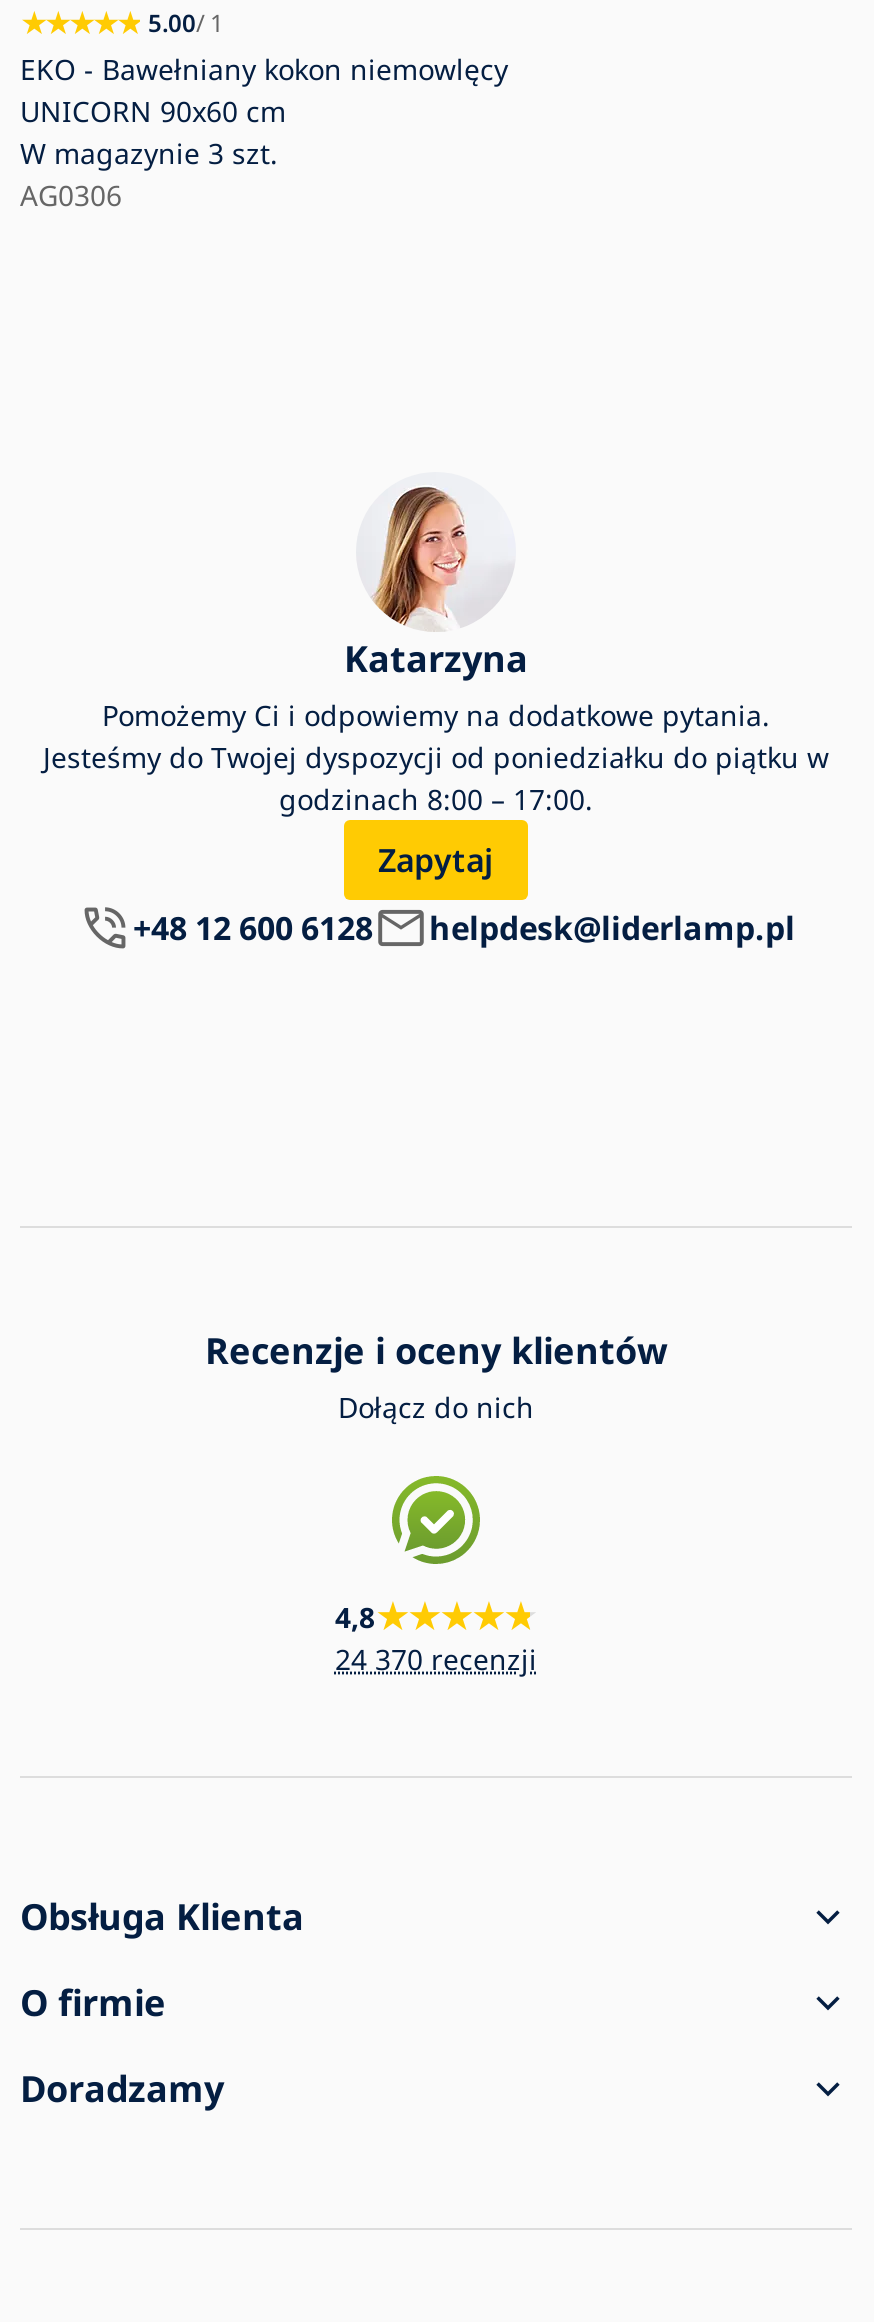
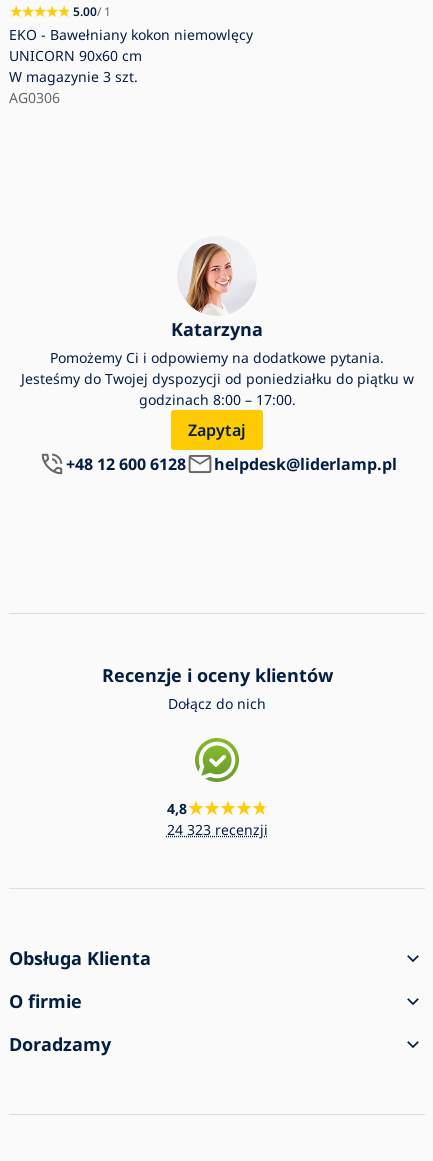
- 24 370 recenzji
+ 24 323 recenzji
